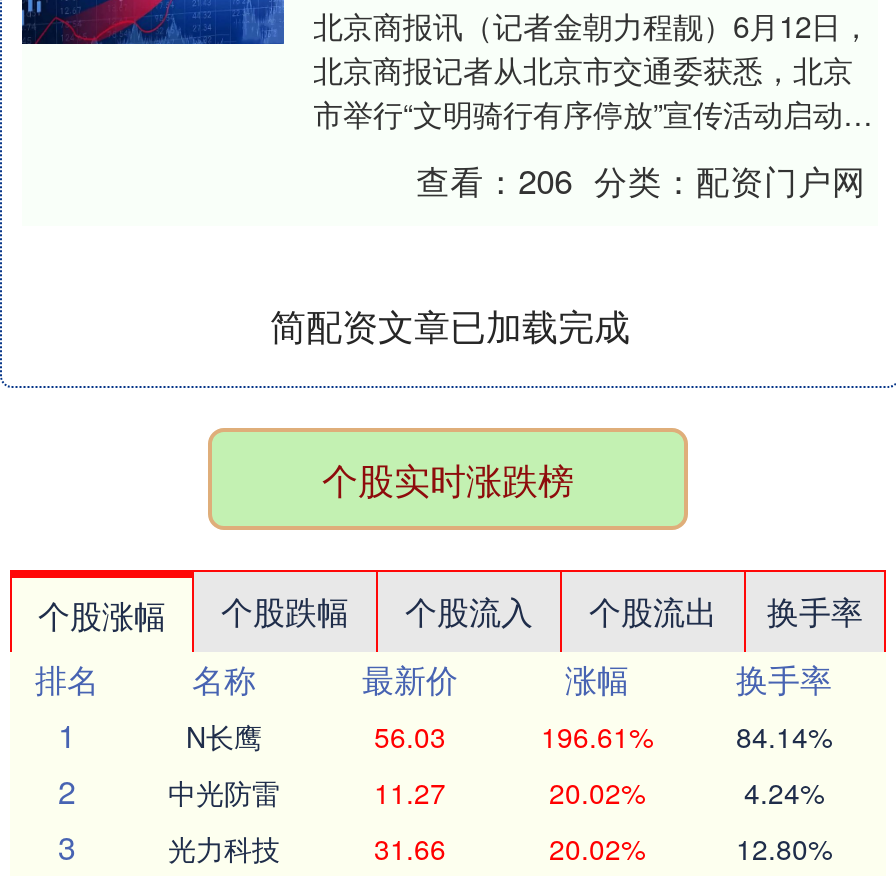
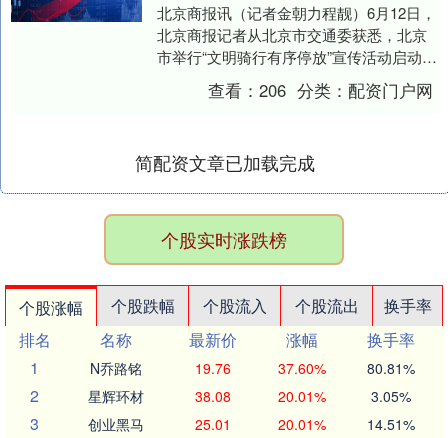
- N长鹰
- 56.03
- 196.61%
- 84.14%
+ N乔路铭
+ 19.76
+ 37.60%
+ 80.81%

- 中光防雷
- 11.27
- 20.02%
- 4.24%
+ 星辉环材
+ 38.08
+ 20.01%
+ 3.05%

- 光力科技
- 31.66
- 20.02%
- 12.80%
+ 创业黑马
+ 25.01
+ 20.01%
+ 14.51%
